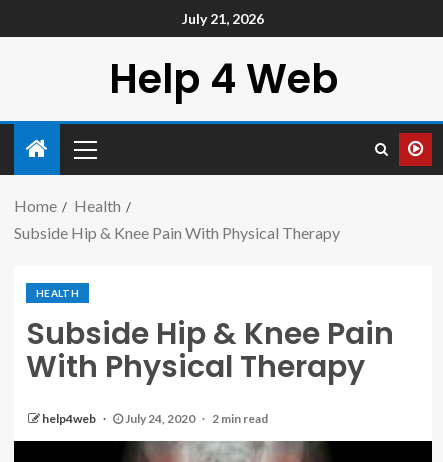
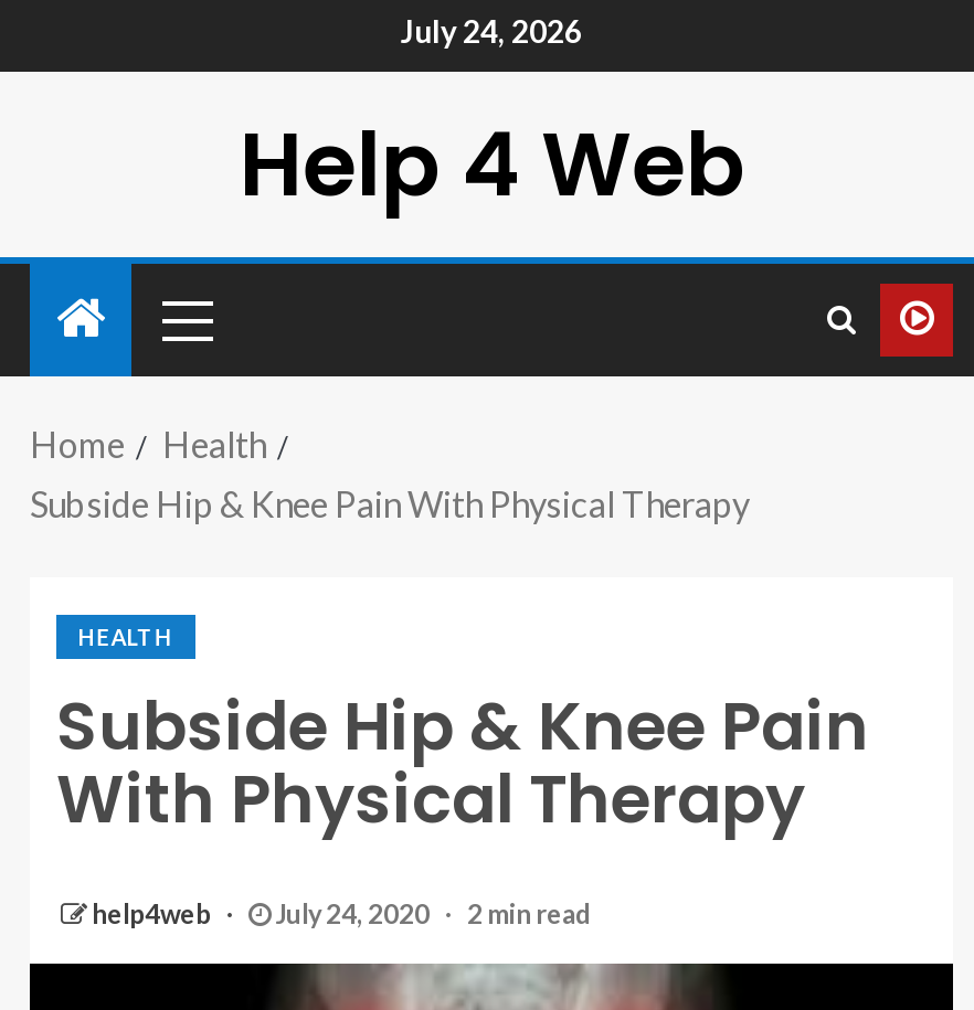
- July 21, 2026
+ July 24, 2026
